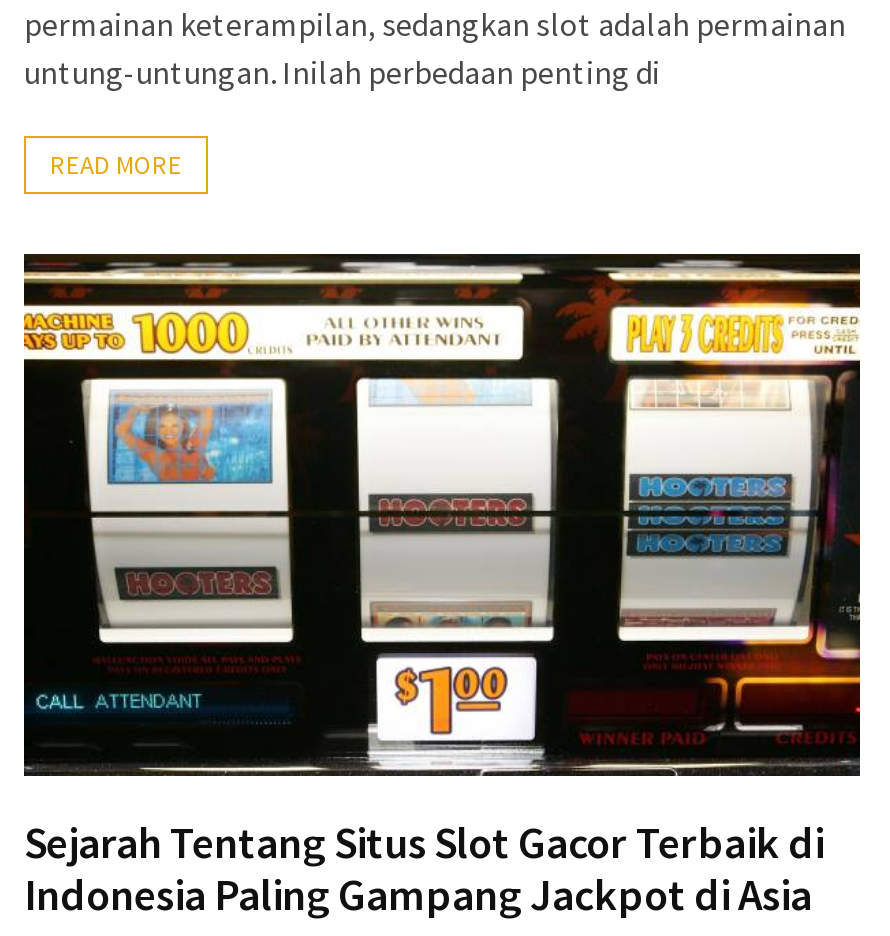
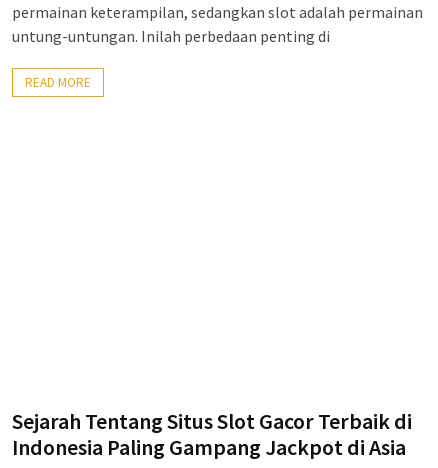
- [image]
